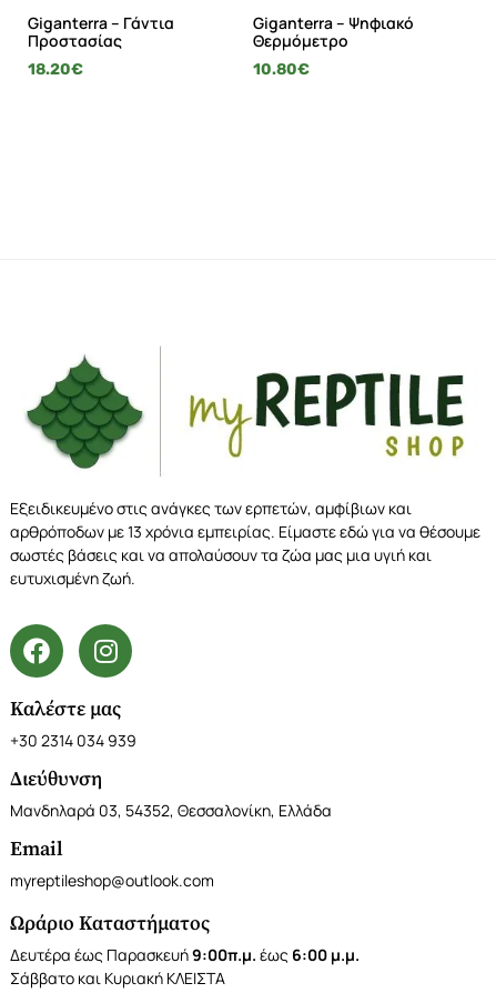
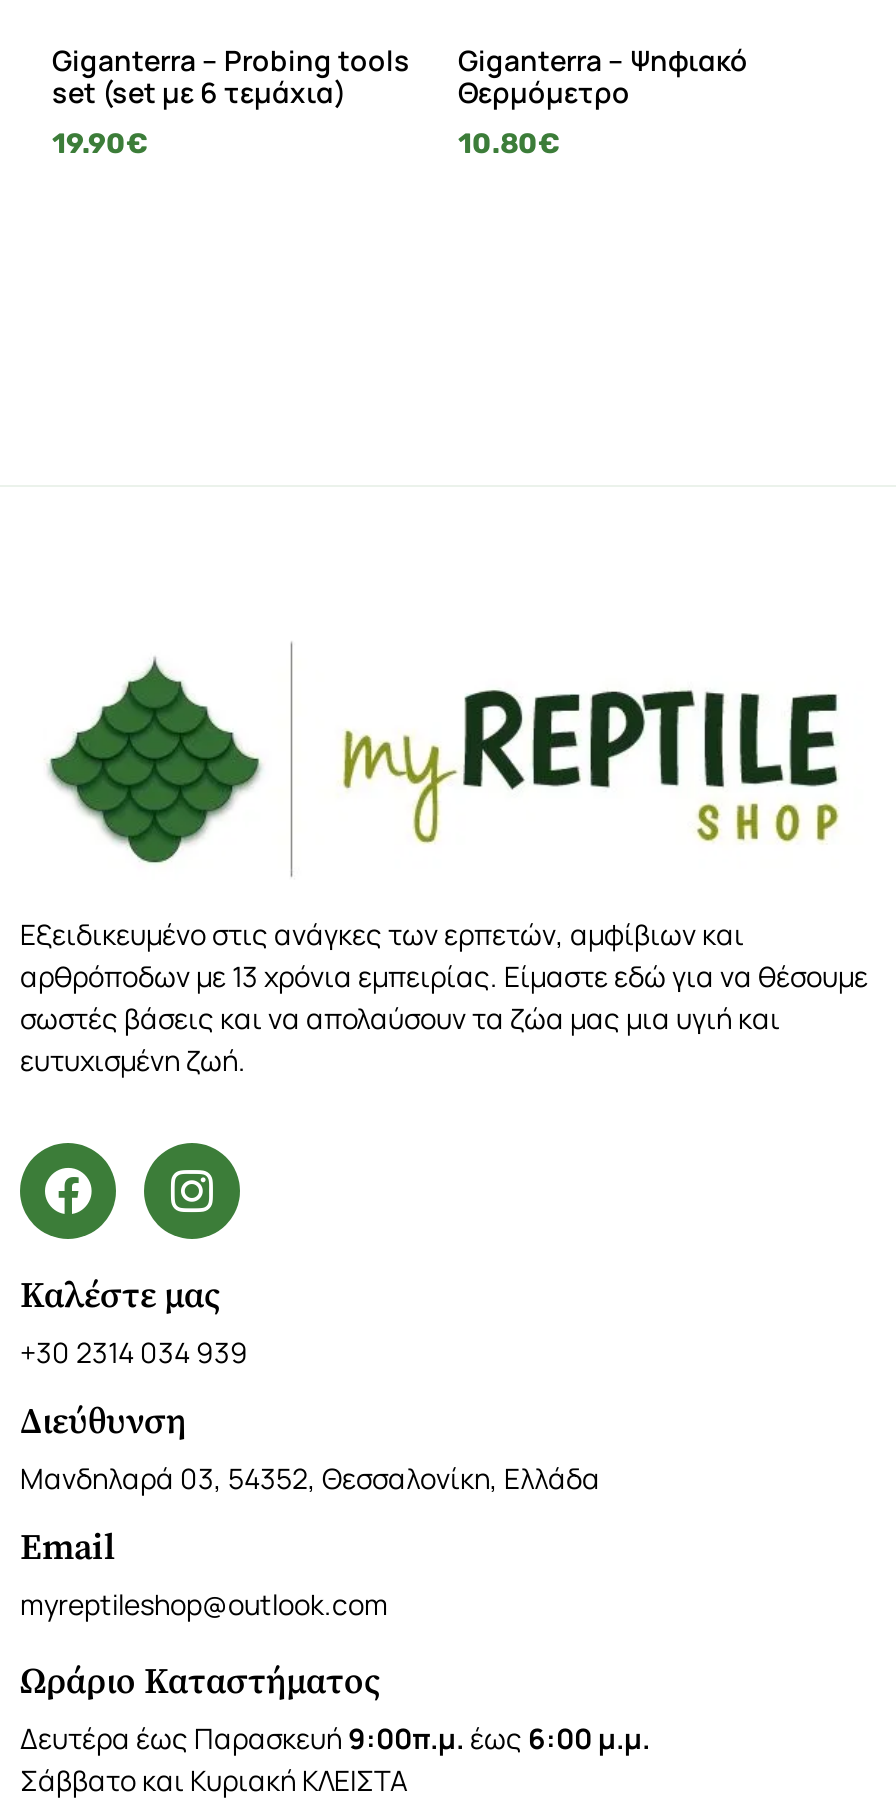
- Giganterra – Γάντια
- Προστασίας
- 18.20€
+ Giganterra – Probing tools
+ set (set με 6 τεμάχια)
+ 19.90€
